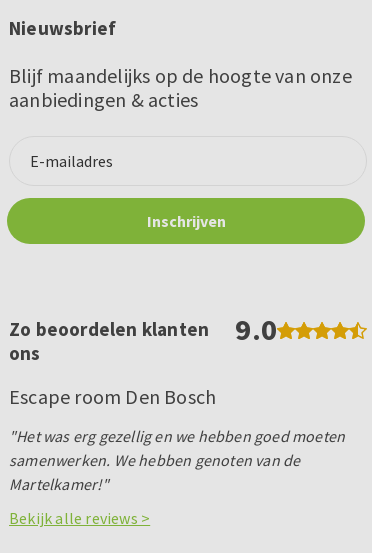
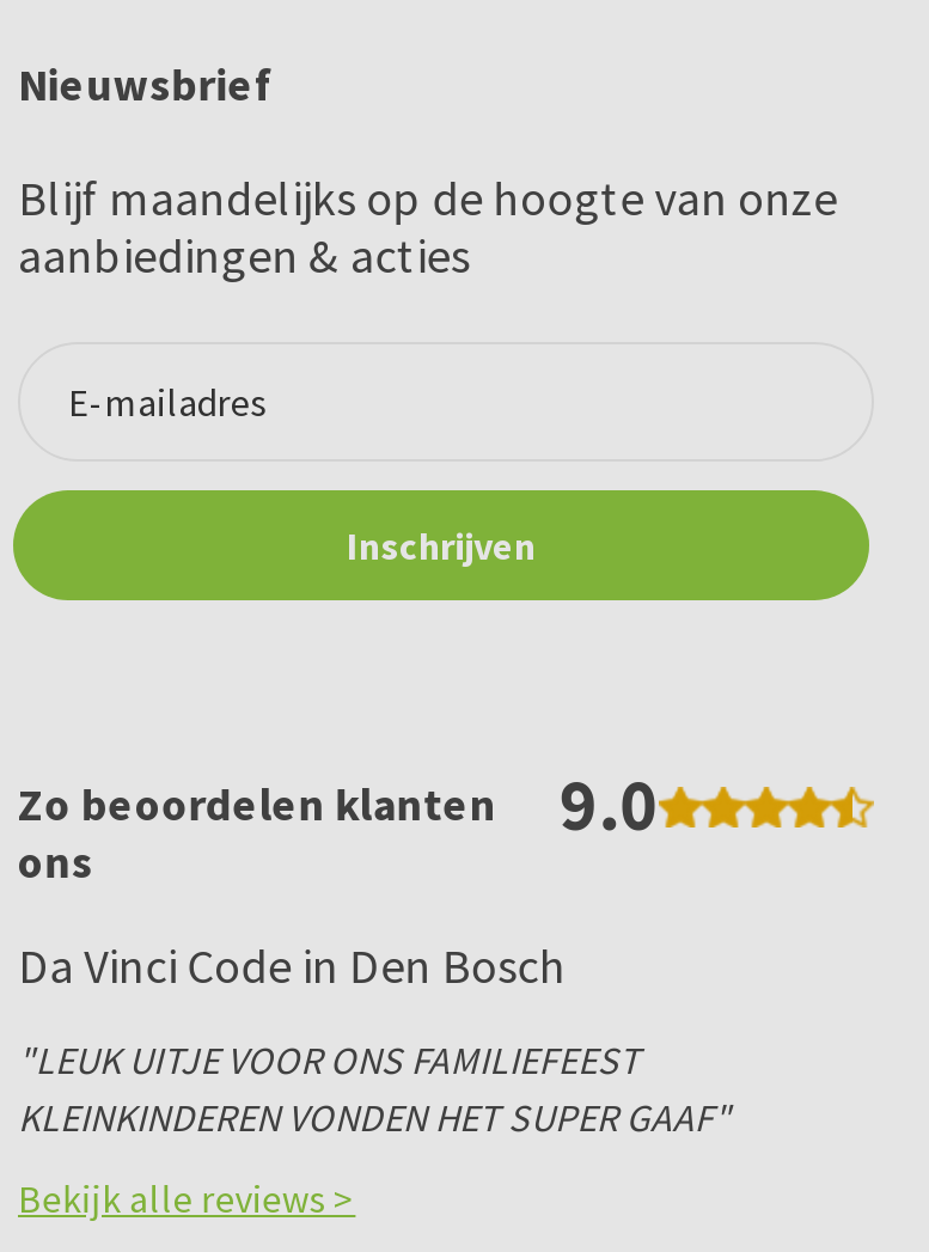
- Escape room Den Bosch
+ Da Vinci Code in Den Bosch

- "Het was erg gezellig en we hebben goed moeten
- samenwerken. We hebben genoten van de
- Martelkamer!"
+ "LEUK UITJE VOOR ONS FAMILIEFEEST
+ KLEINKINDEREN VONDEN HET SUPER GAAF"
